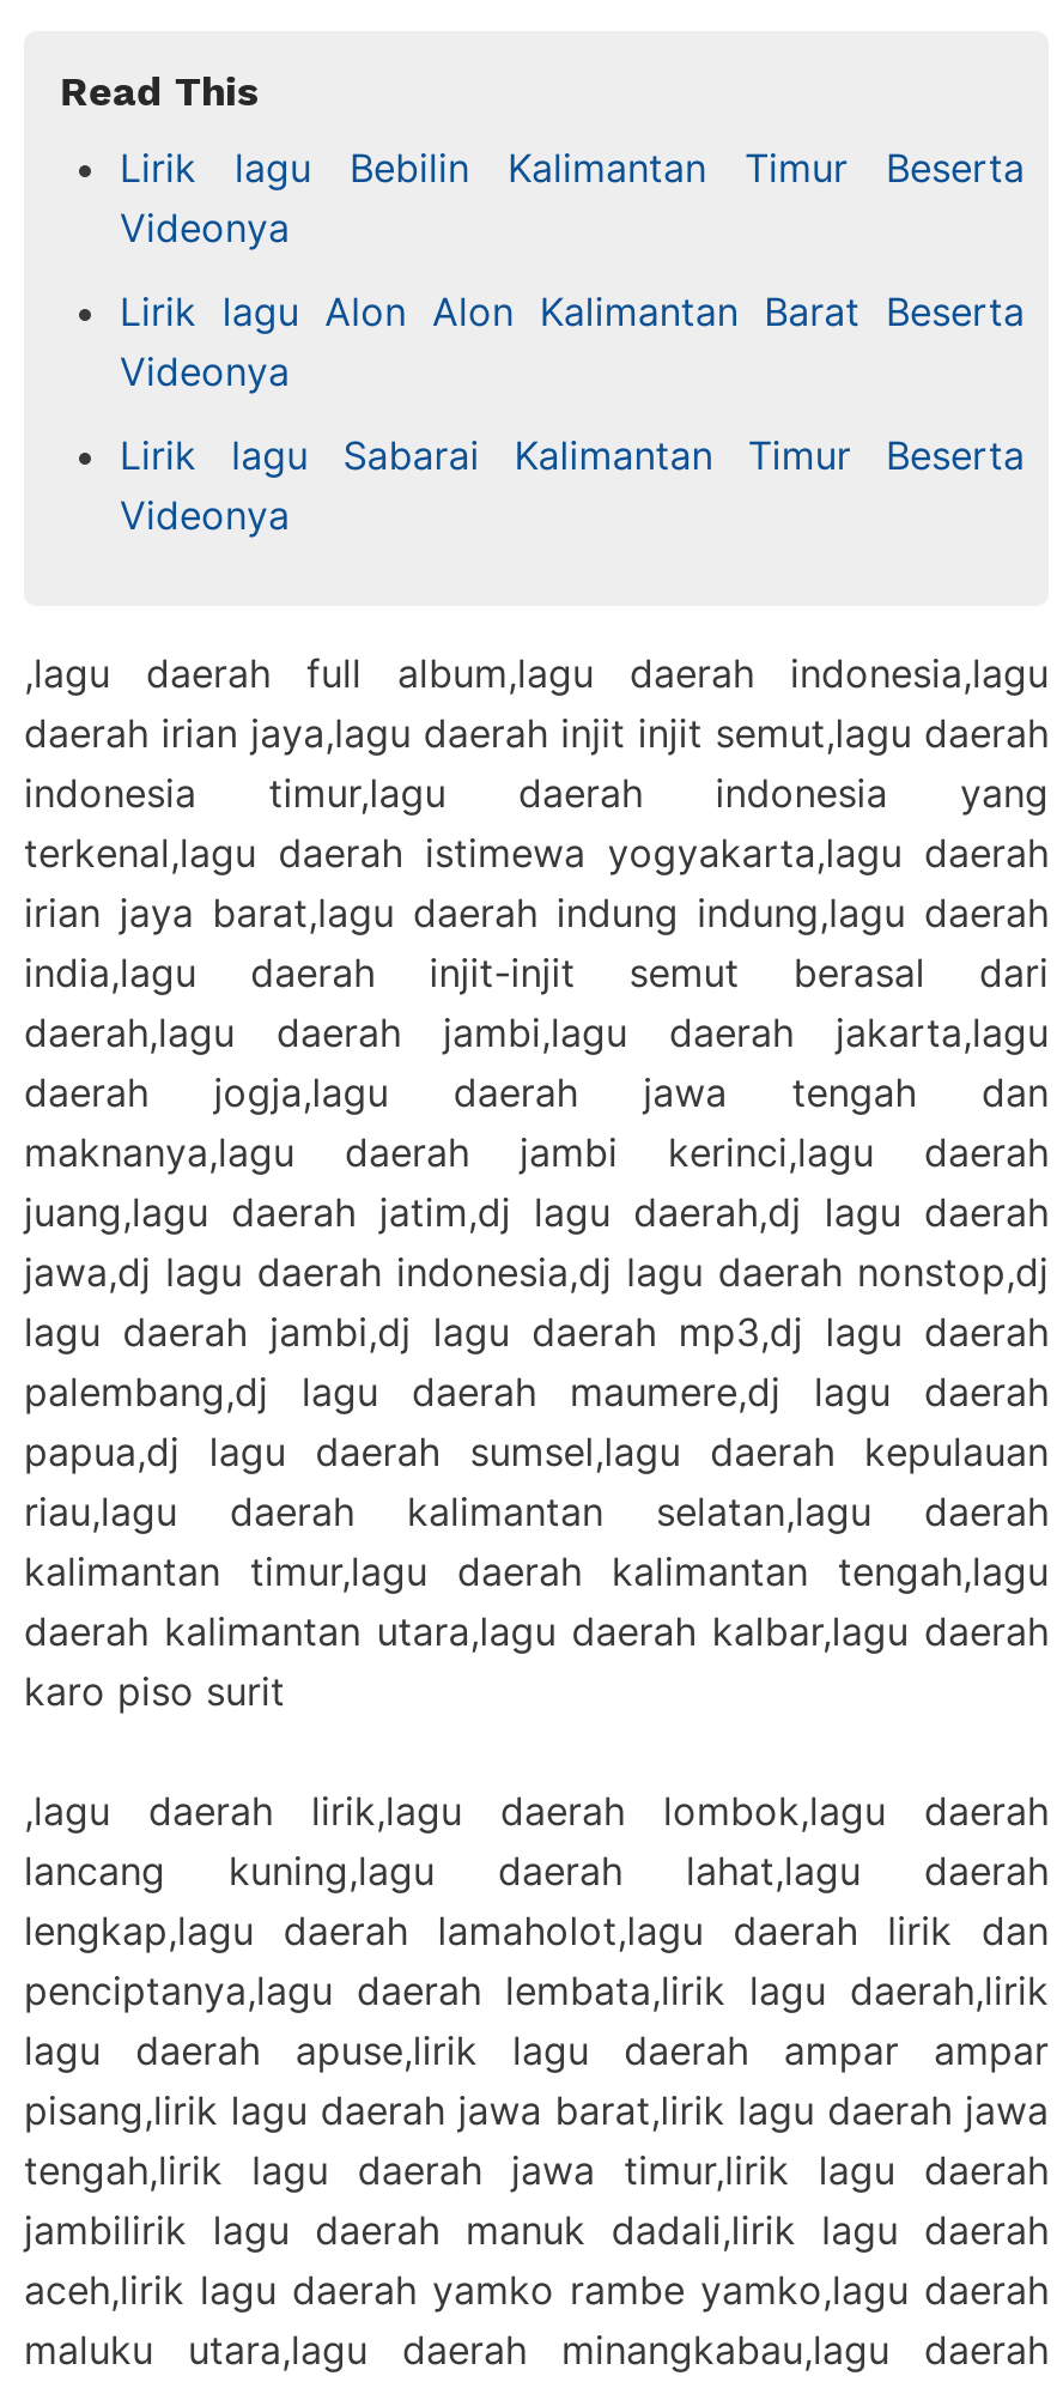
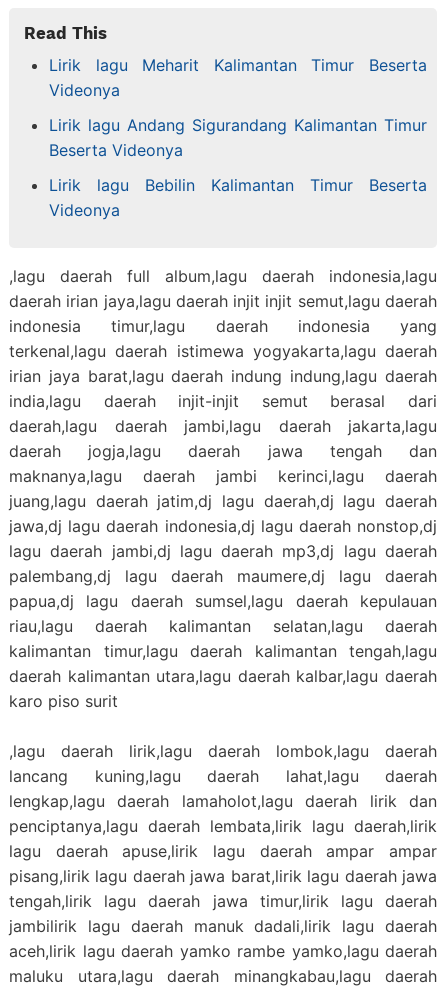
+ Lirik lagu Meharit Kalimantan Timur Beserta

moved down: Lirik lagu Bebilin Kalimantan Timur Beserta

- Lirik lagu Alon Alon Kalimantan Barat Beserta
- Videonya
+ Lirik lagu Andang Sigurandang Kalimantan Timur
+ Beserta Videonya

- Lirik lagu Sabarai Kalimantan Timur Beserta
